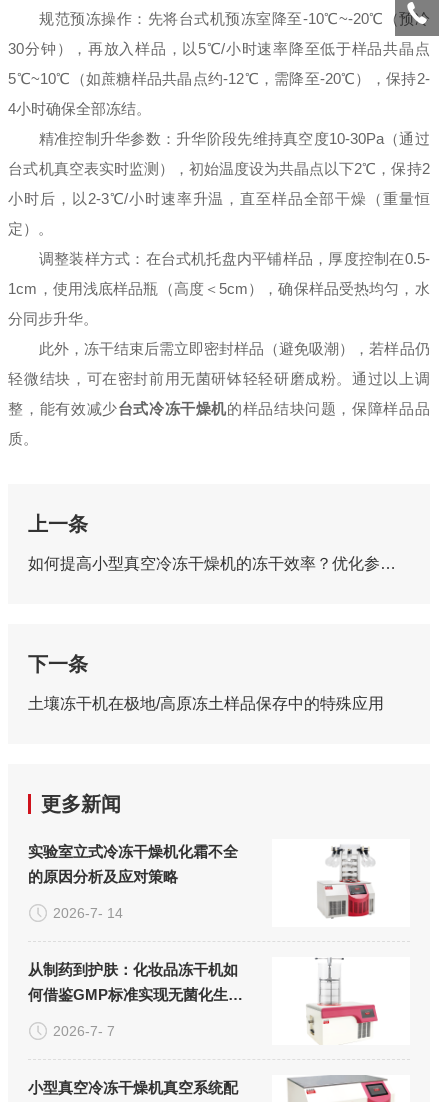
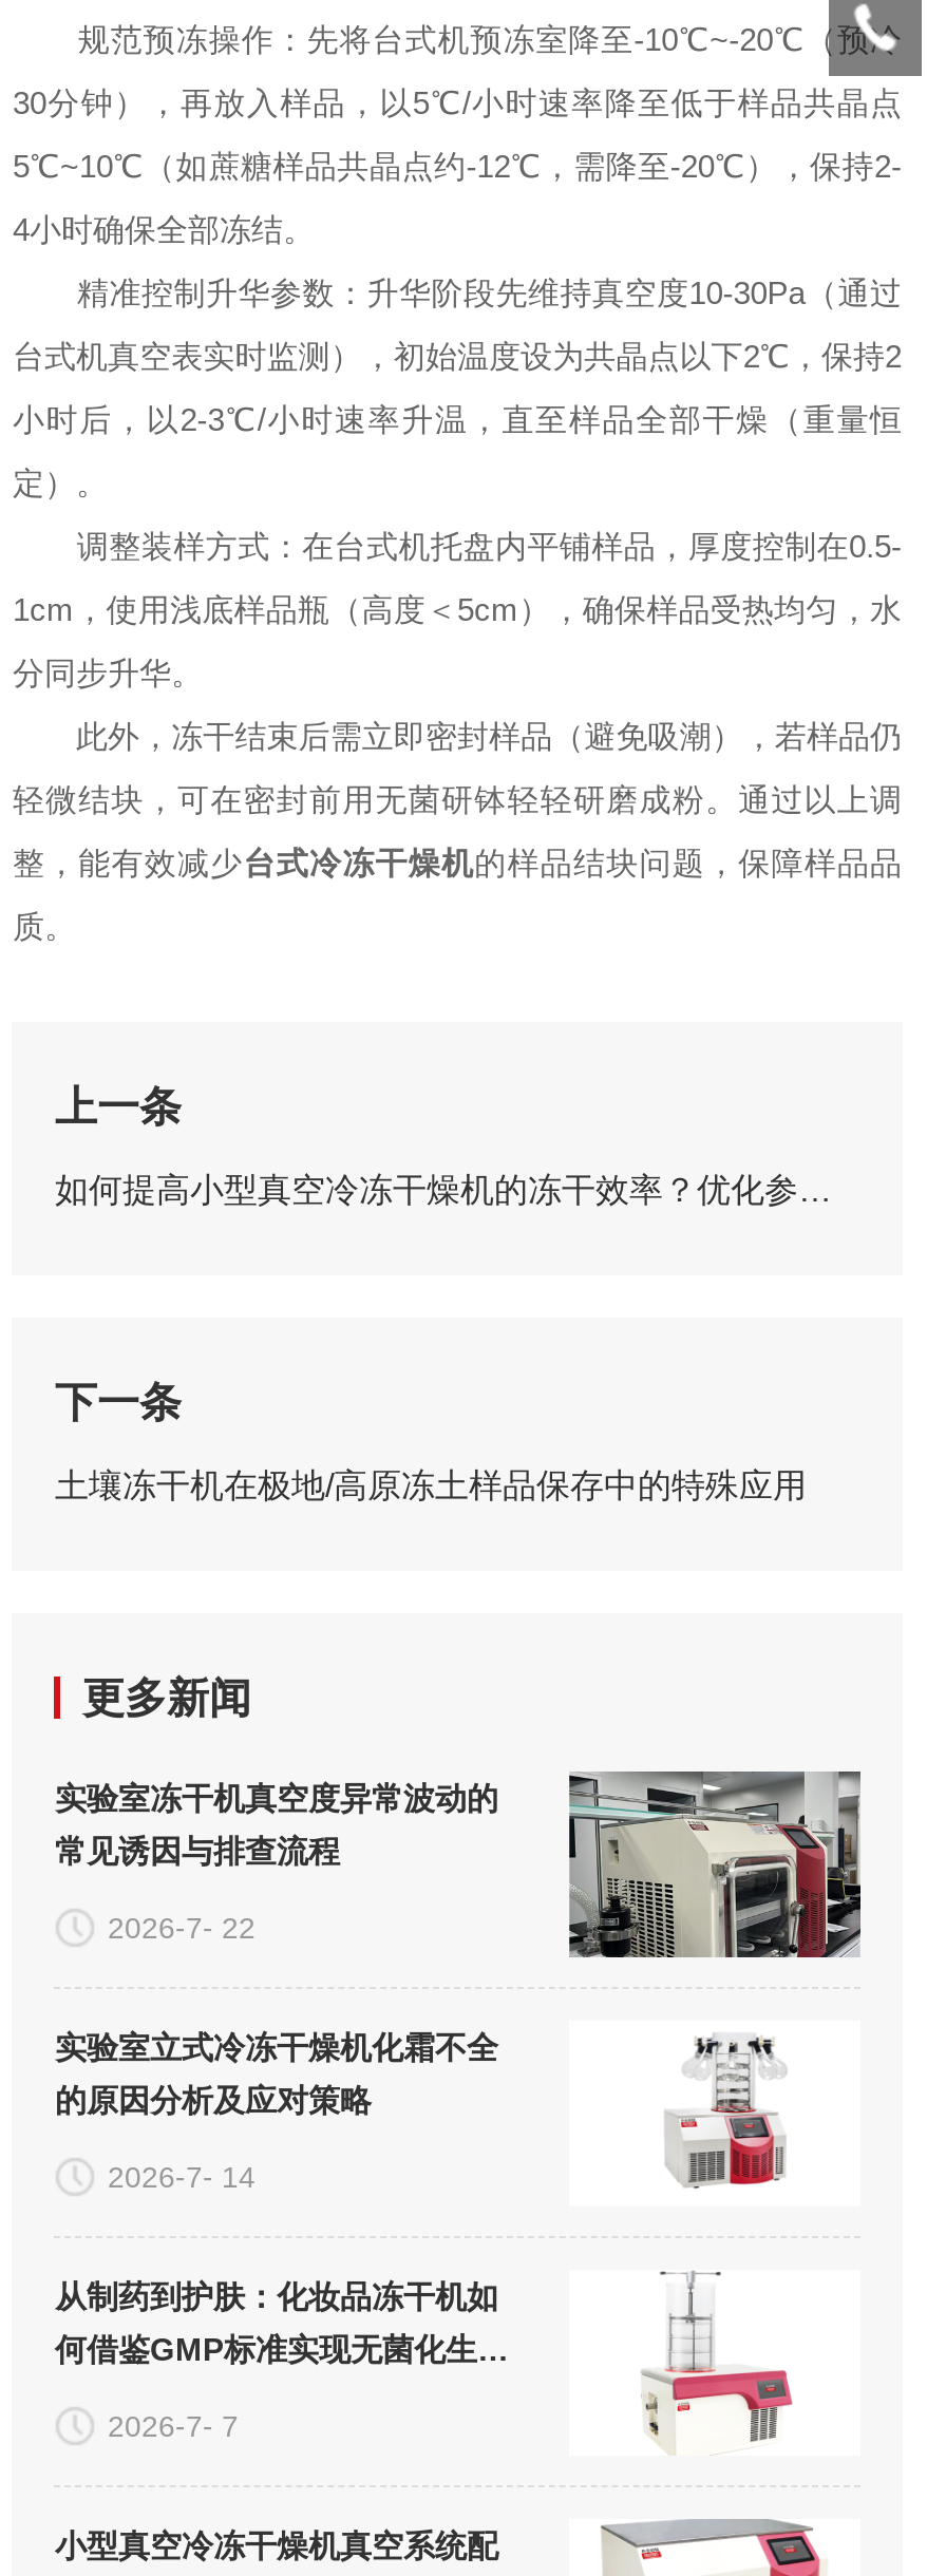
+ [image]
+ 实验室冻干机真空度异常波动的
+ 常见诱因与排查流程
+ 2026-7- 22
